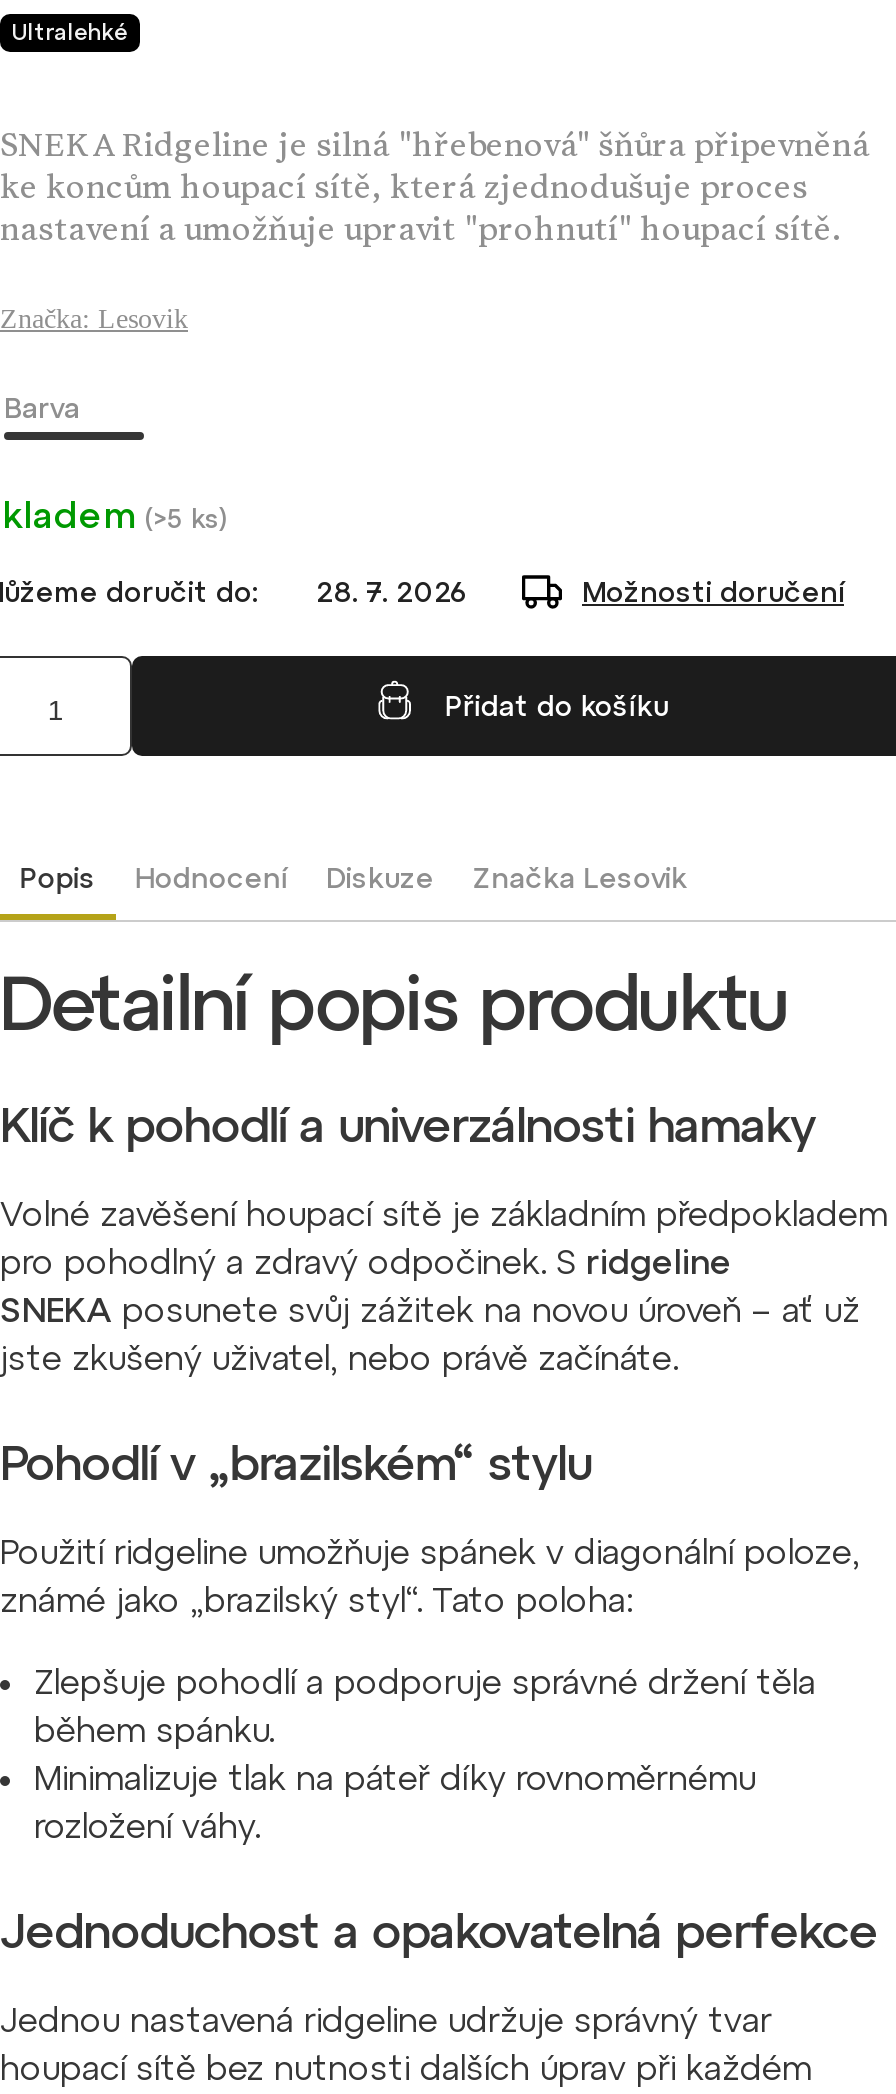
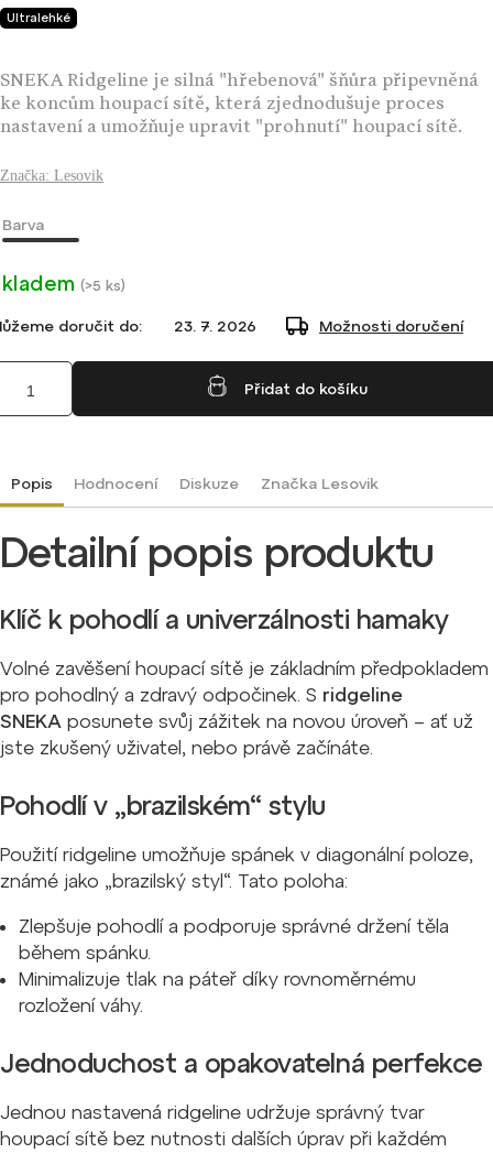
- 28. 7. 2026
+ 23. 7. 2026
